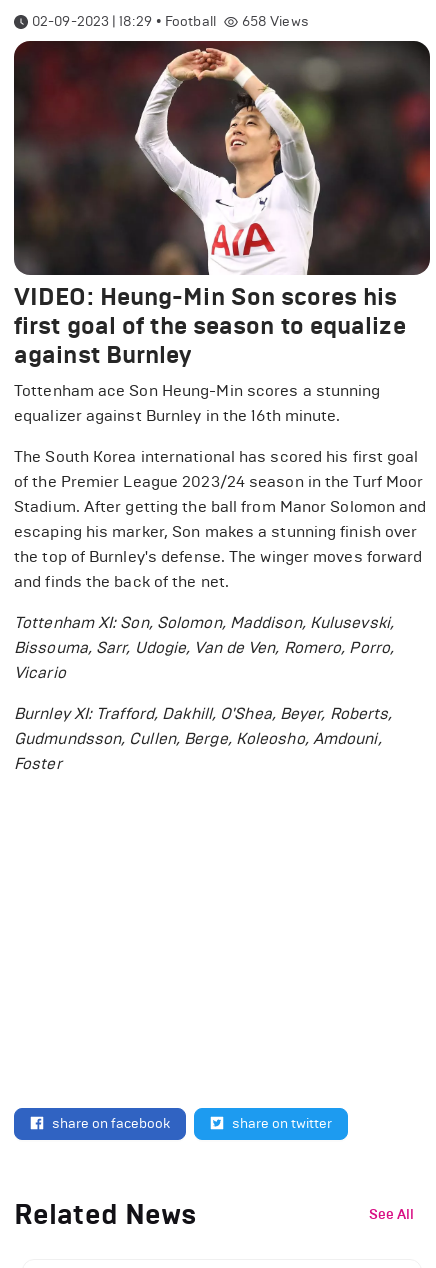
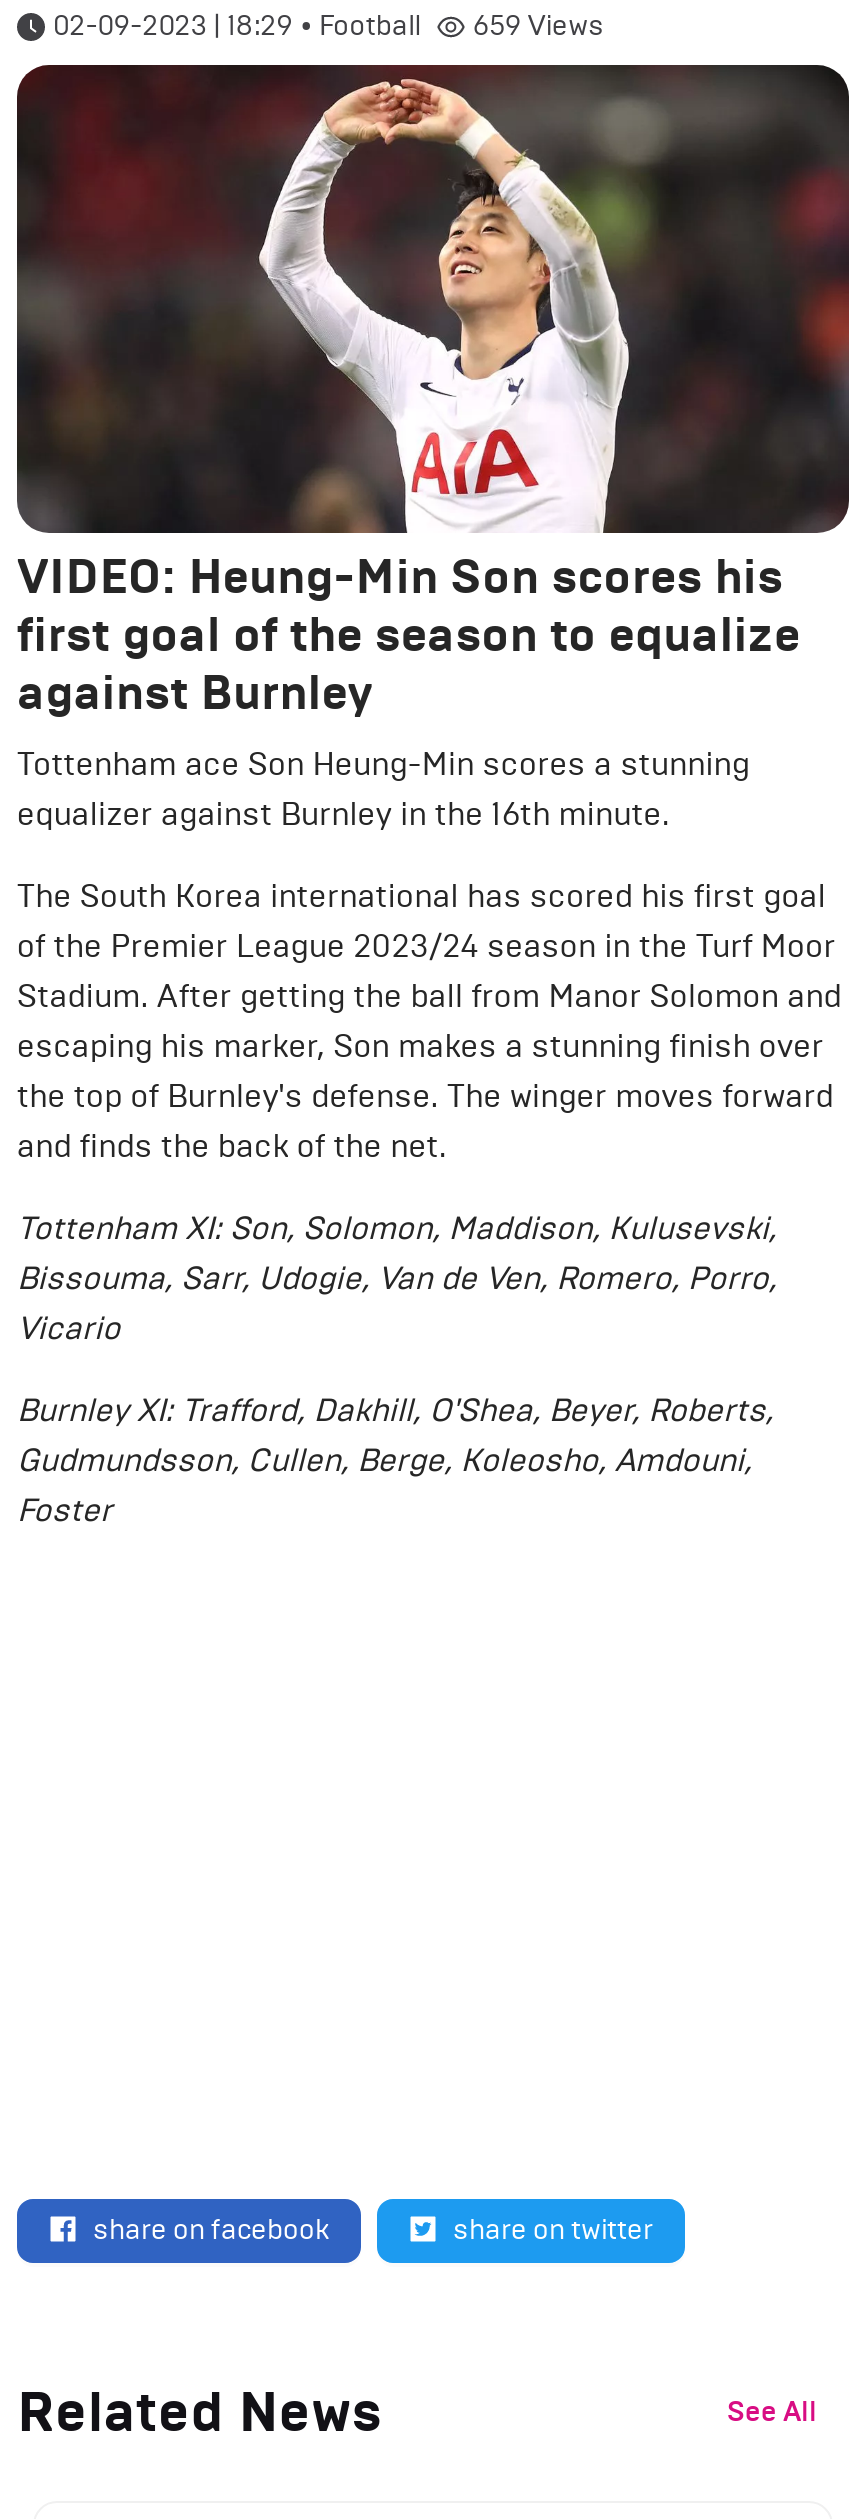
- 658 Views
+ 659 Views
